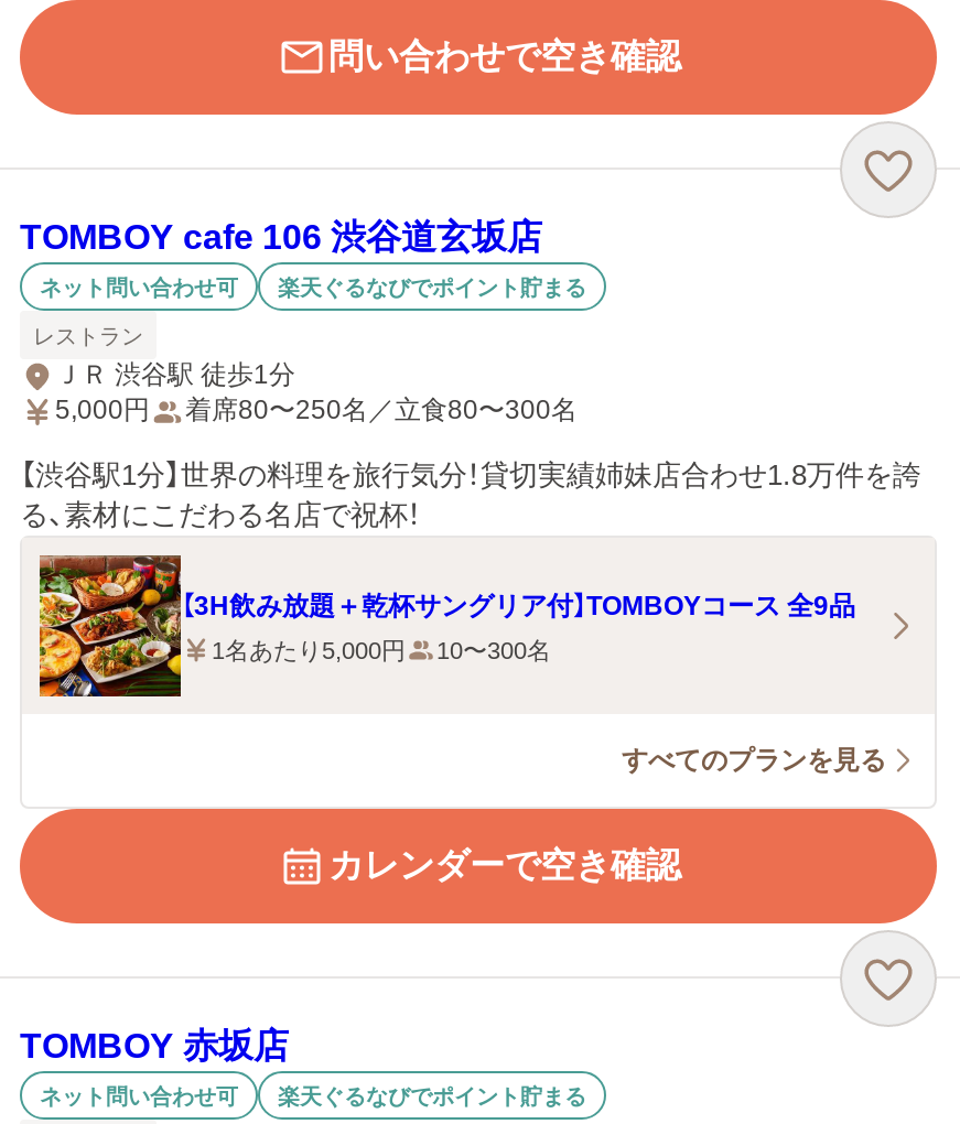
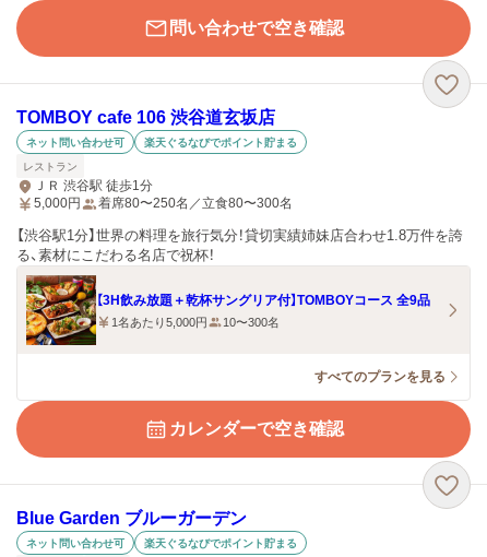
- TOMBOY 赤坂店
+ Blue Garden ブルーガーデン
